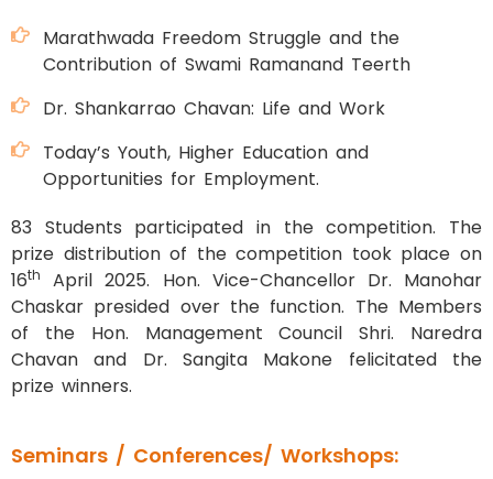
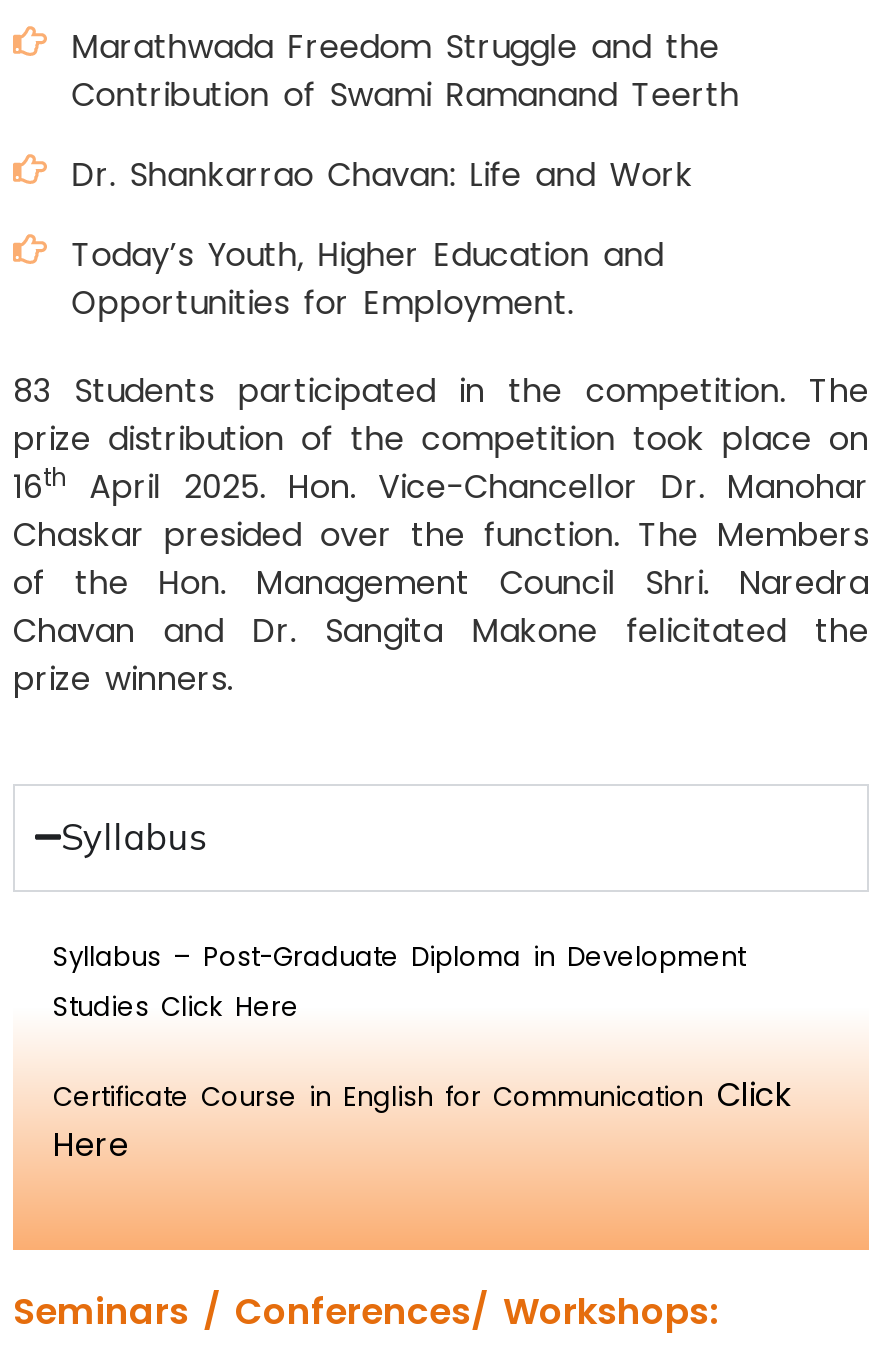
+ [image]
+ Syllabus
+ Syllabus – Post-Graduate Diploma in Development
+ Studies Click Here
+ Certificate Course in English for Communication Click
+ Here
